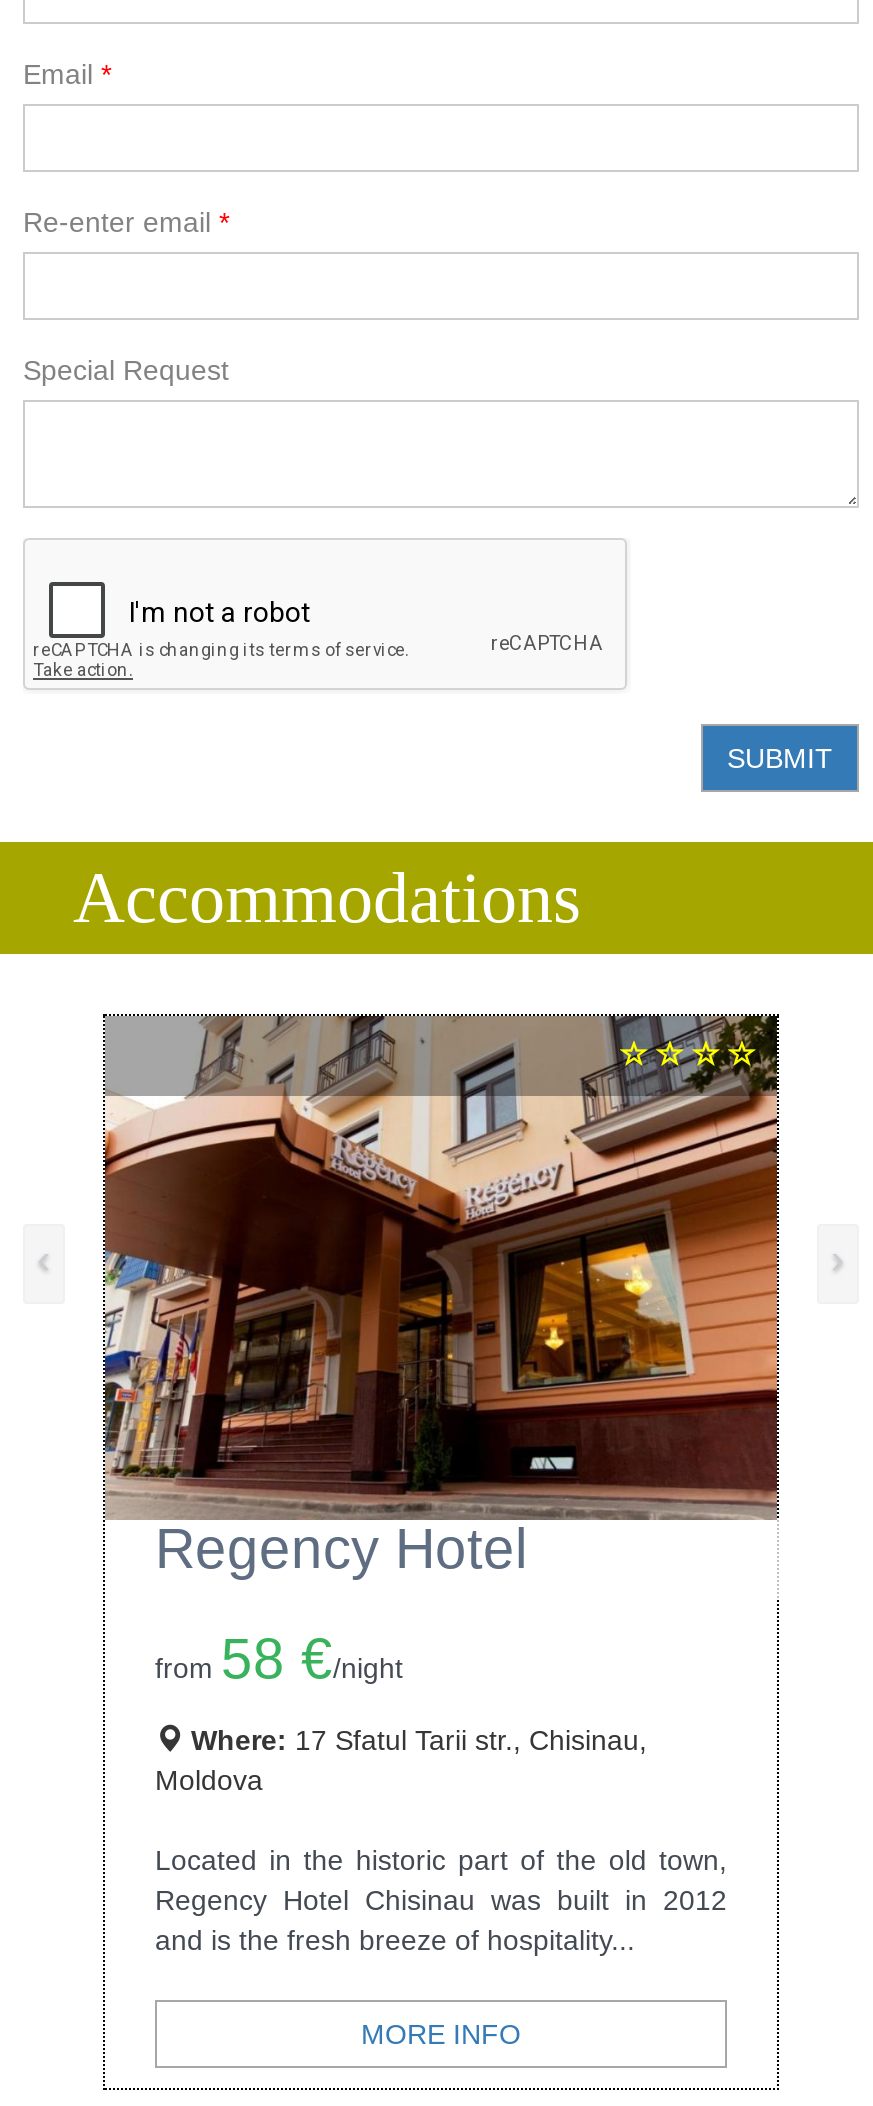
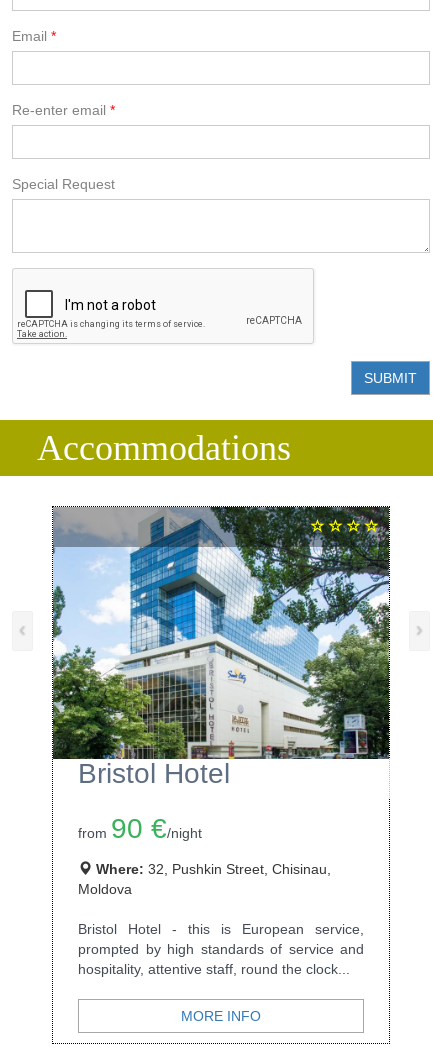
- [image]
- Regency Hotel
+ [image]
+ Bristol Hotel

- from 58 €/night
+ from 90 €/night

- Where: 17 Sfatul Tarii str., Chisinau,
+ Where: 32, Pushkin Street, Chisinau,

- Located in the historic part of the old town,
- Regency Hotel Chisinau was built in 2012
- and is the fresh breeze of hospitality...
+ Bristol Hotel - this is European service,
+ prompted by high standards of service and
+ hospitality, attentive staff, round the clock...
